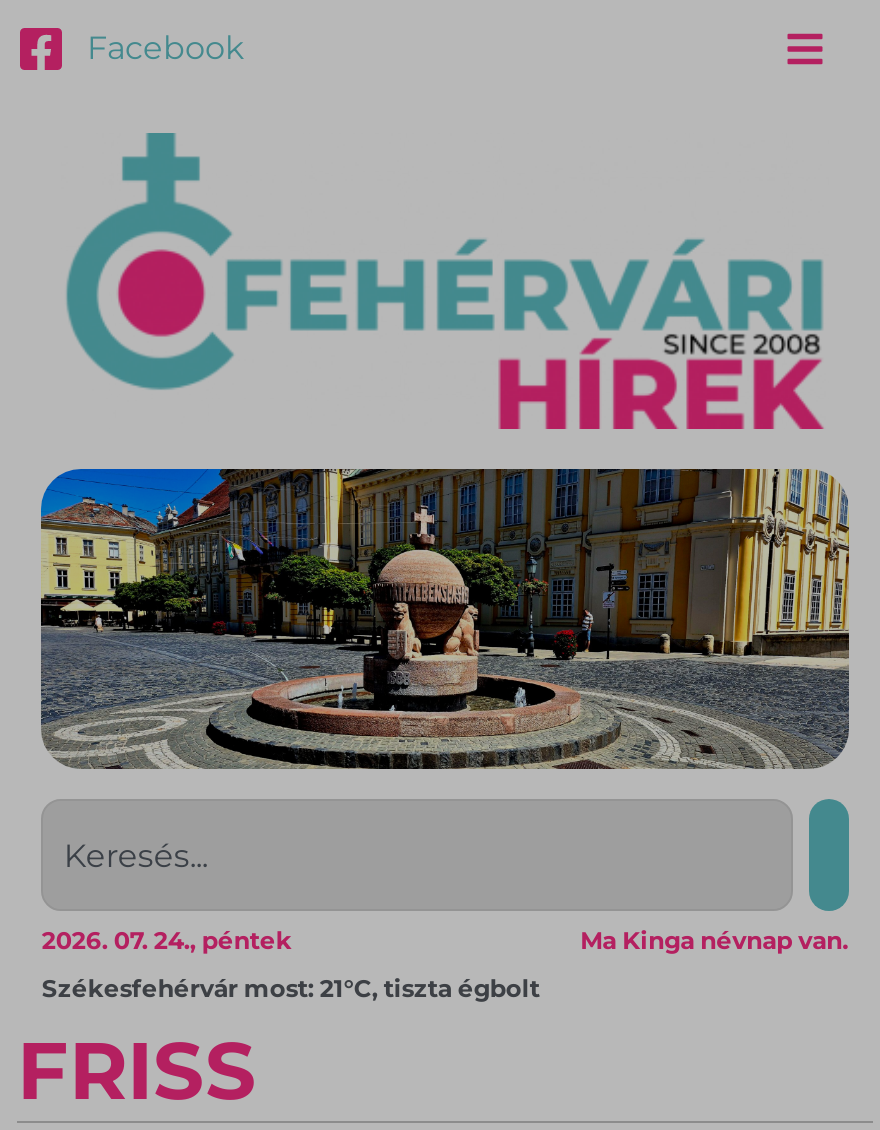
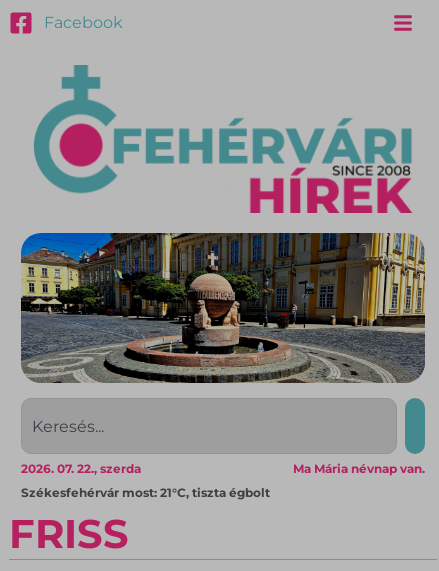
- Ma Kinga névnap van.
- 2026. 07. 24., péntek
+ Ma Mária névnap van.
+ 2026. 07. 22., szerda
